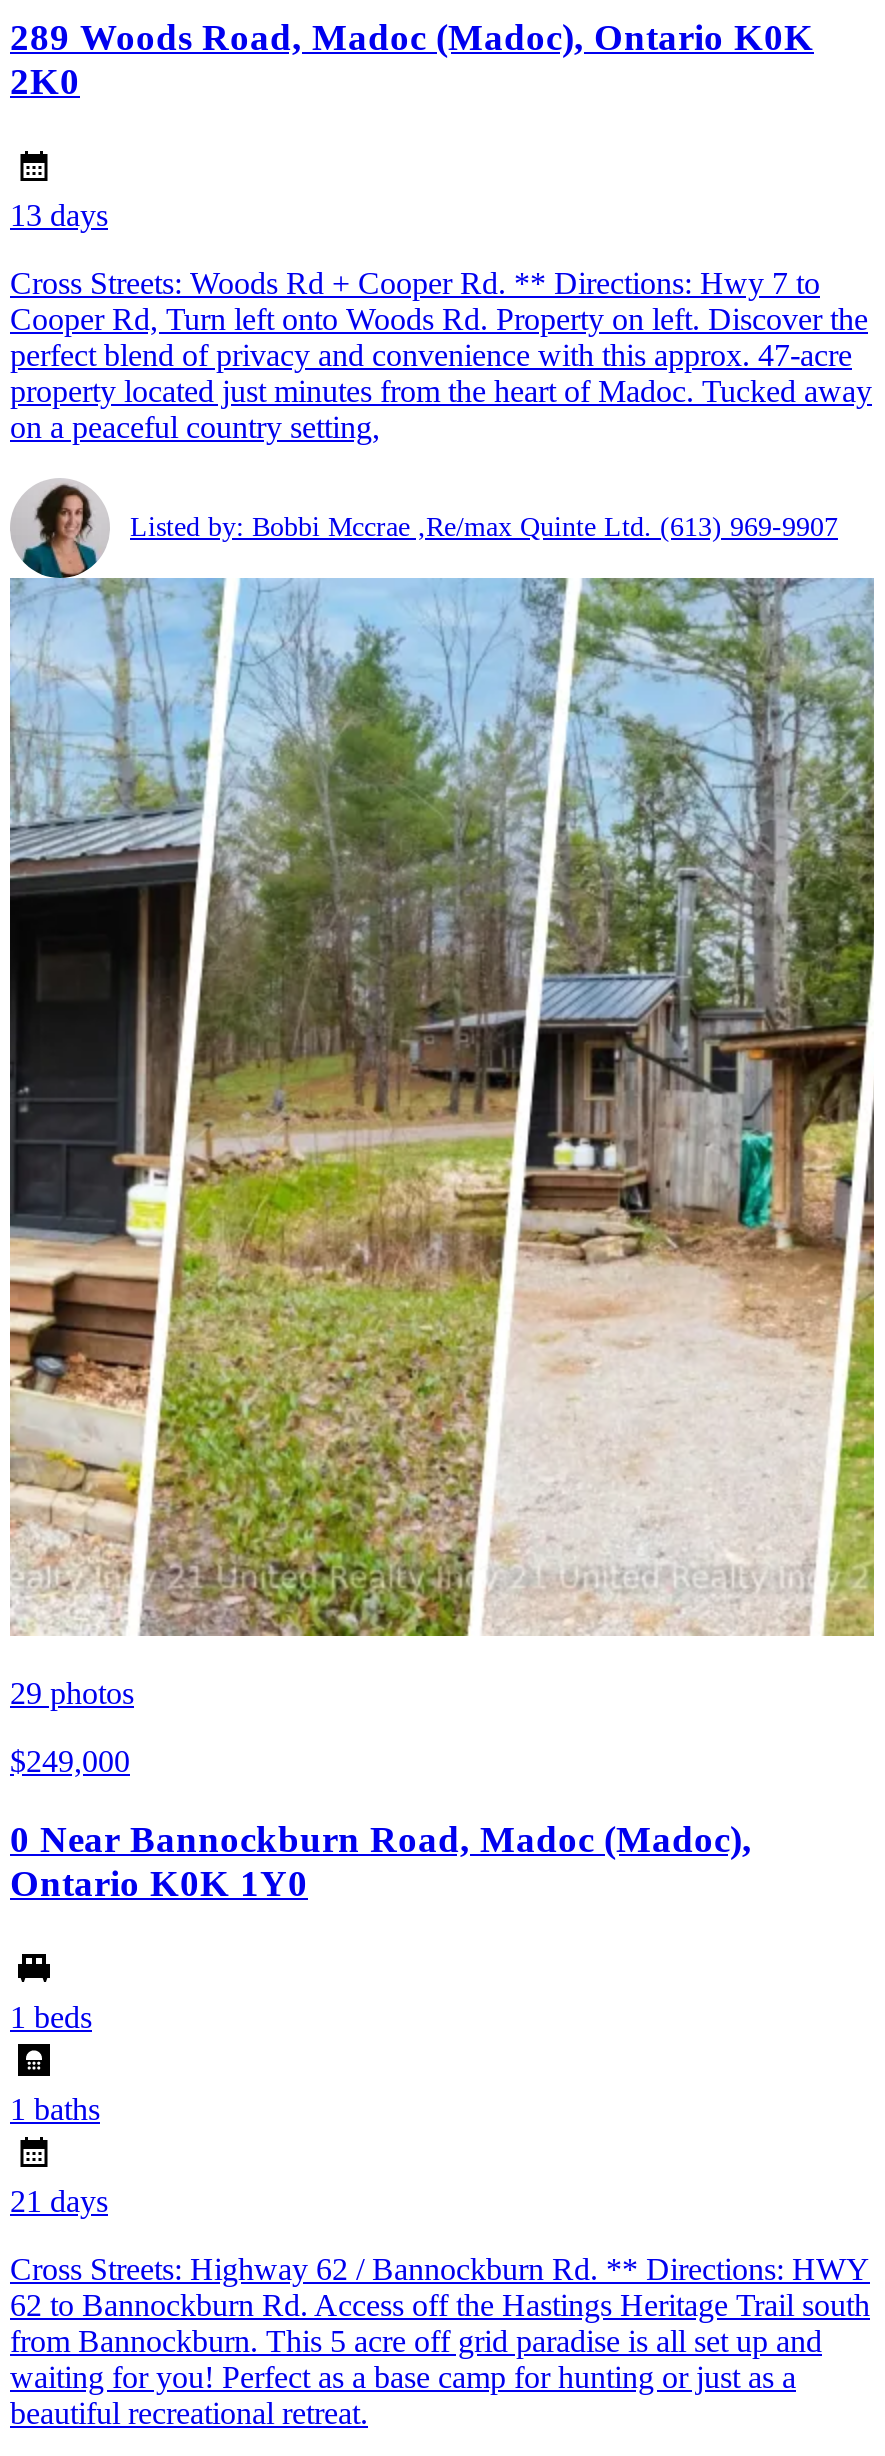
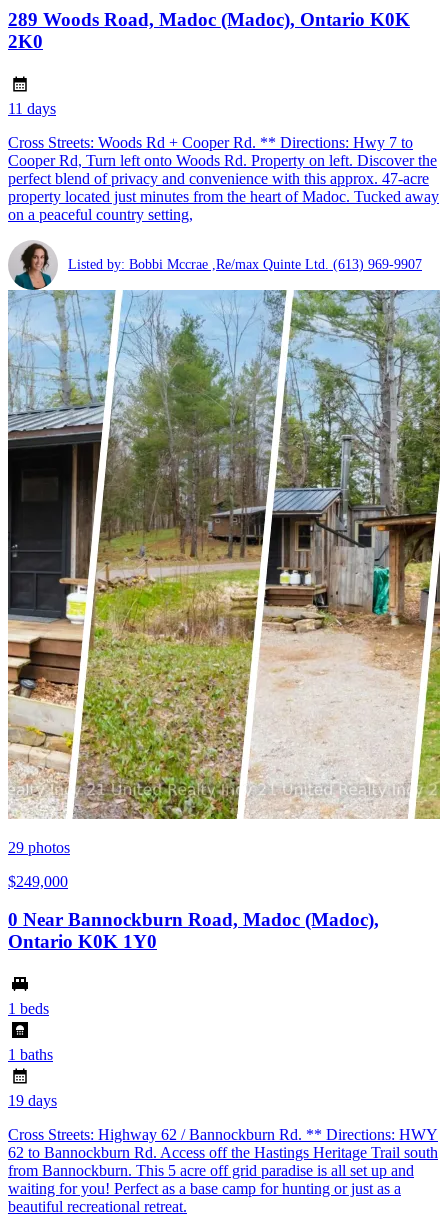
- 13 days
+ 11 days

- 21 days
+ 19 days
